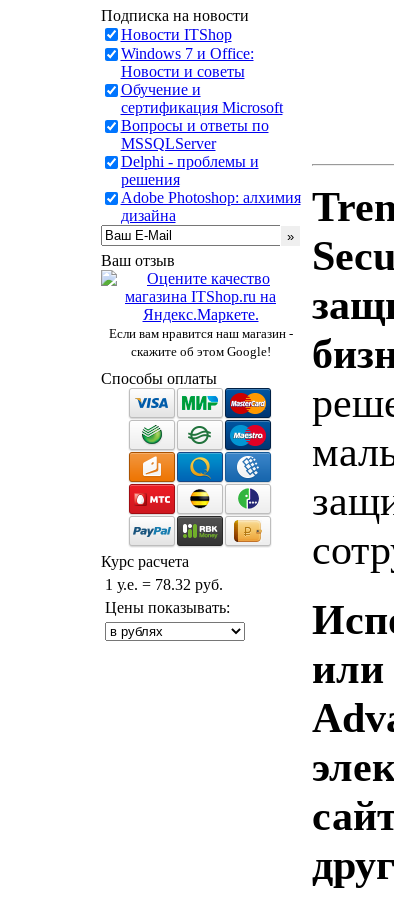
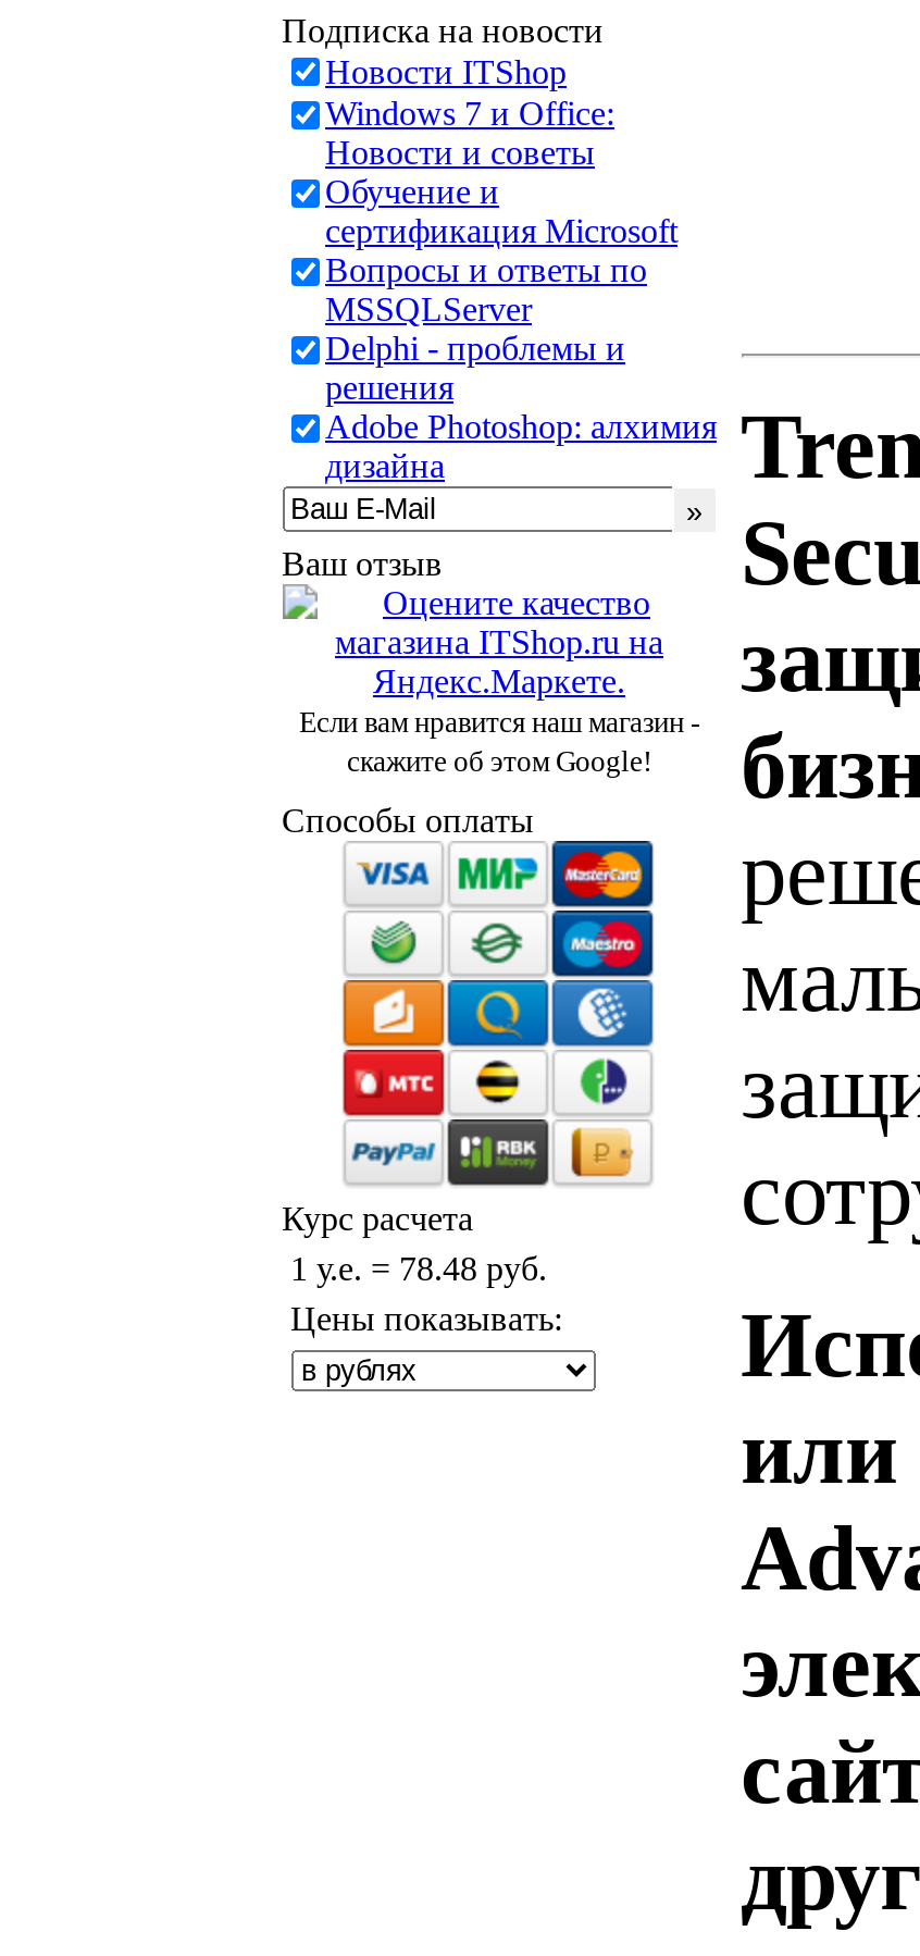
- 1 у.е. = 78.32 руб.
+ 1 у.е. = 78.48 руб.
